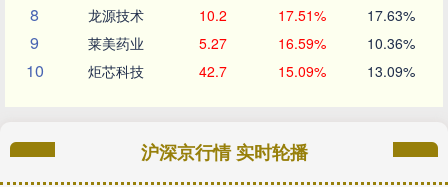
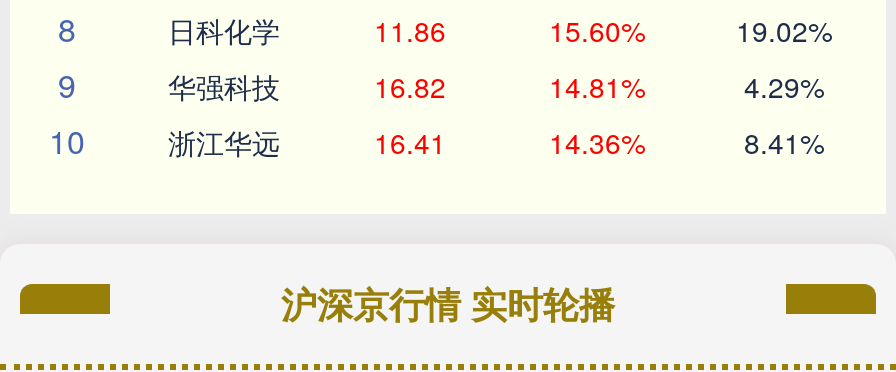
- 龙源技术
- 10.2
- 17.51%
- 17.63%
+ 日科化学
+ 11.86
+ 15.60%
+ 19.02%

- 莱美药业
- 5.27
- 16.59%
- 10.36%
+ 华强科技
+ 16.82
+ 14.81%
+ 4.29%

- 炬芯科技
- 42.7
- 15.09%
- 13.09%
+ 浙江华远
+ 16.41
+ 14.36%
+ 8.41%
